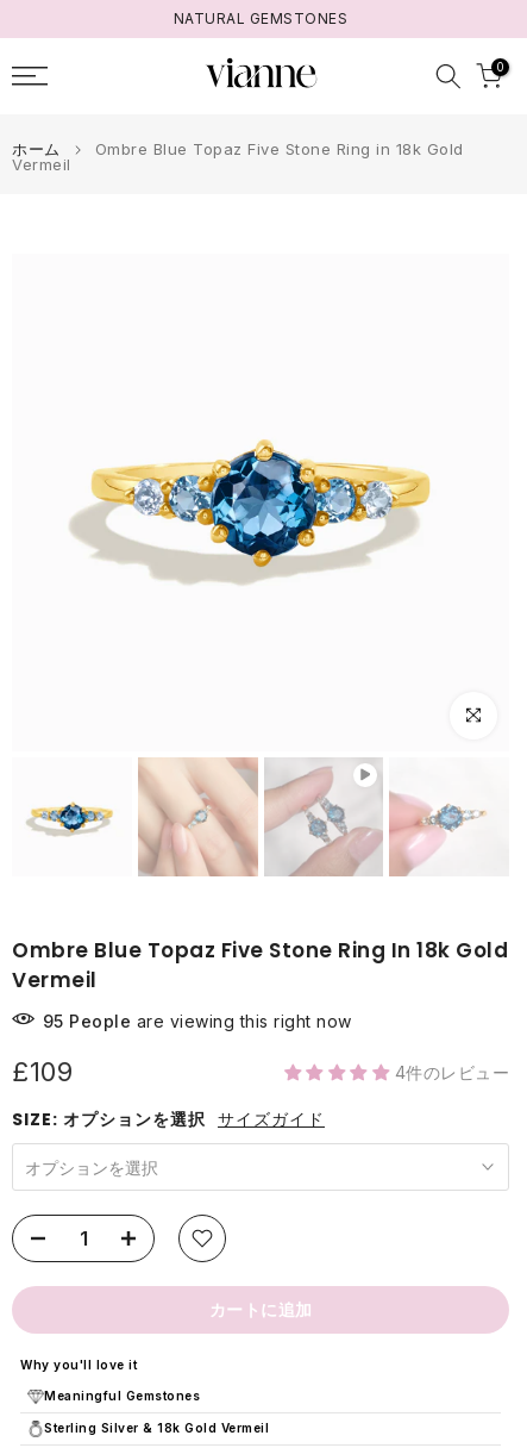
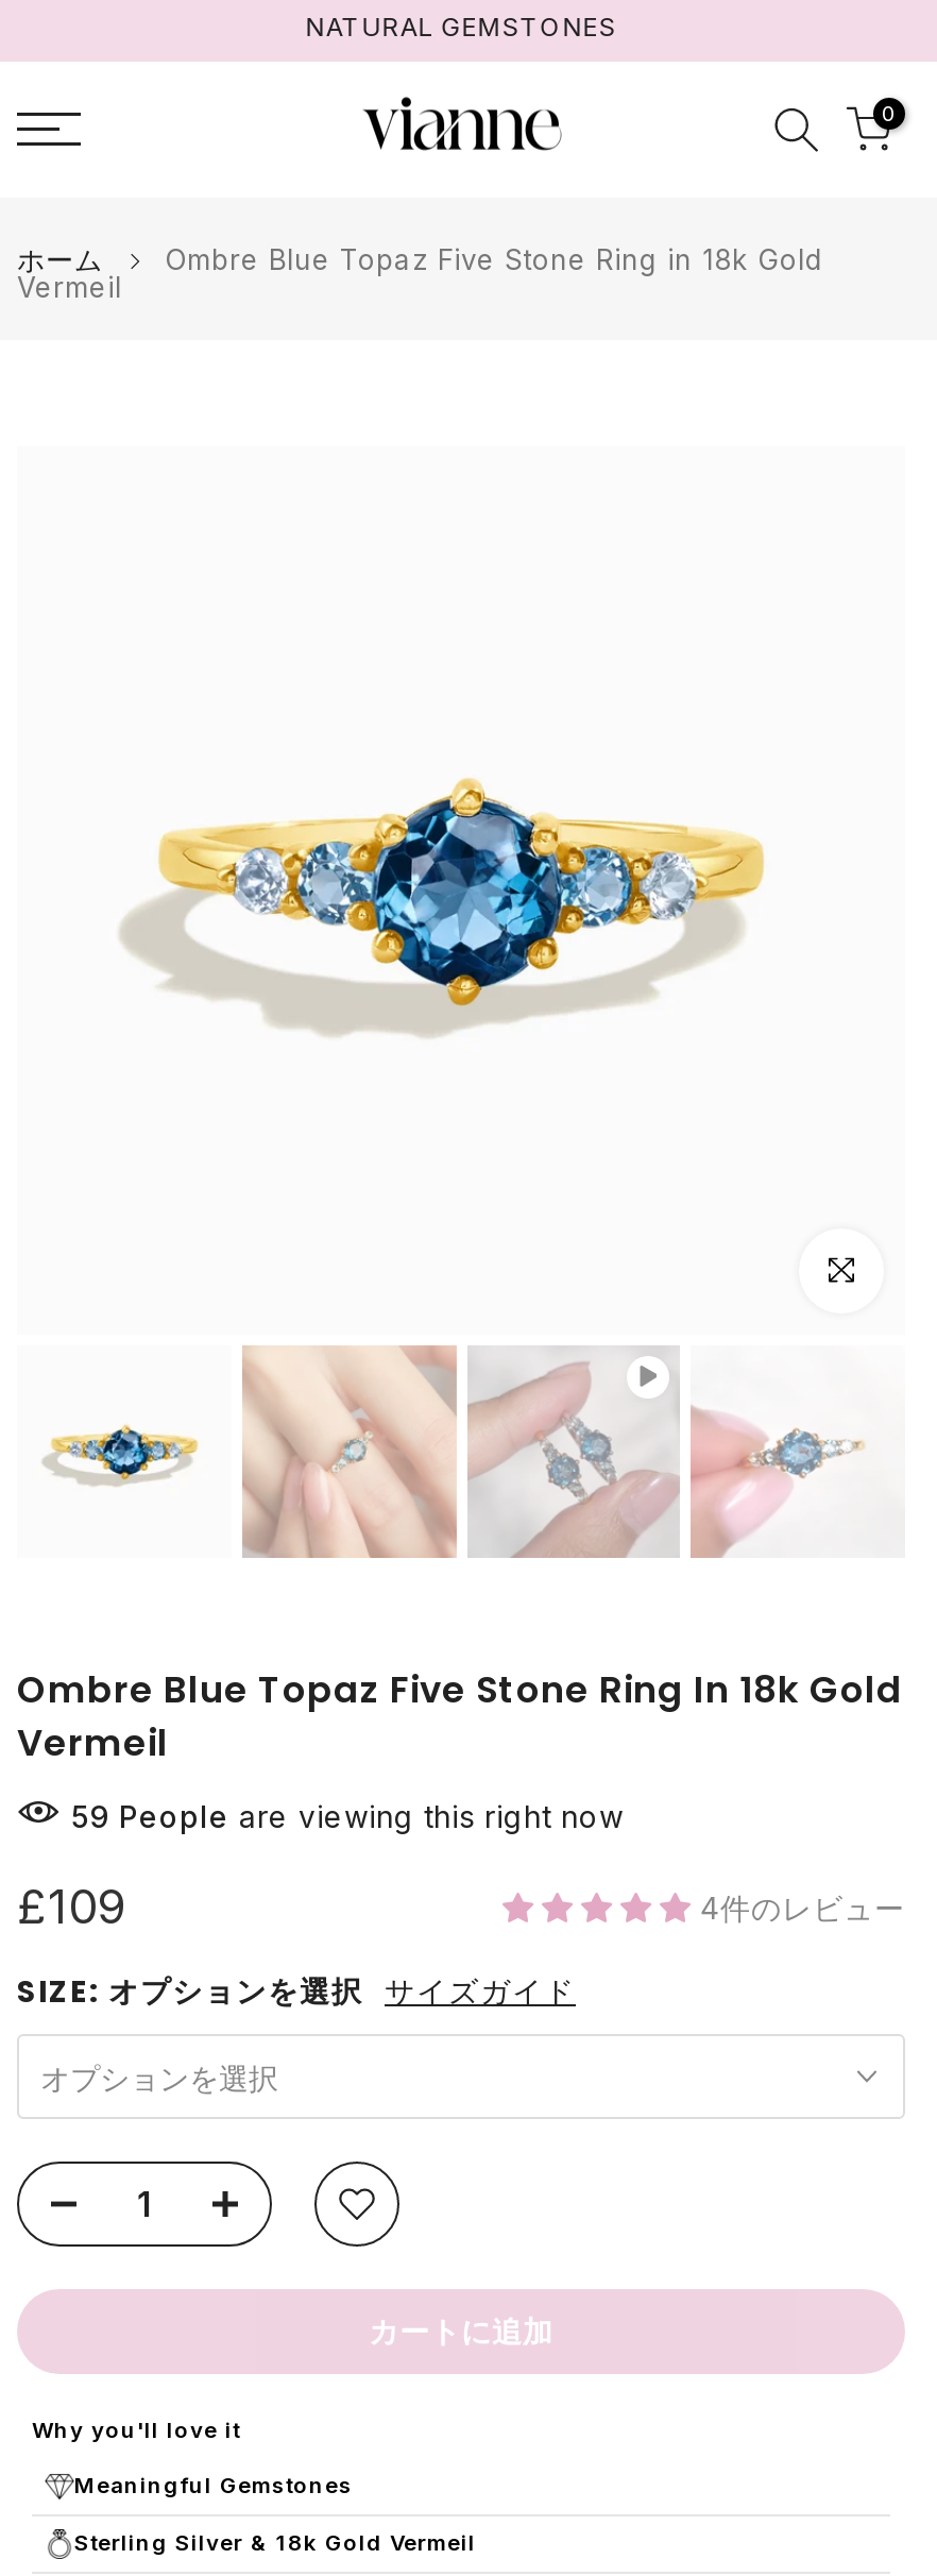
- 95 People are viewing this right now
+ 59 People are viewing this right now
